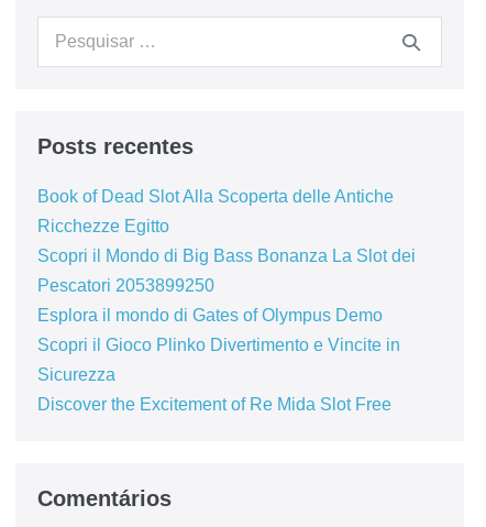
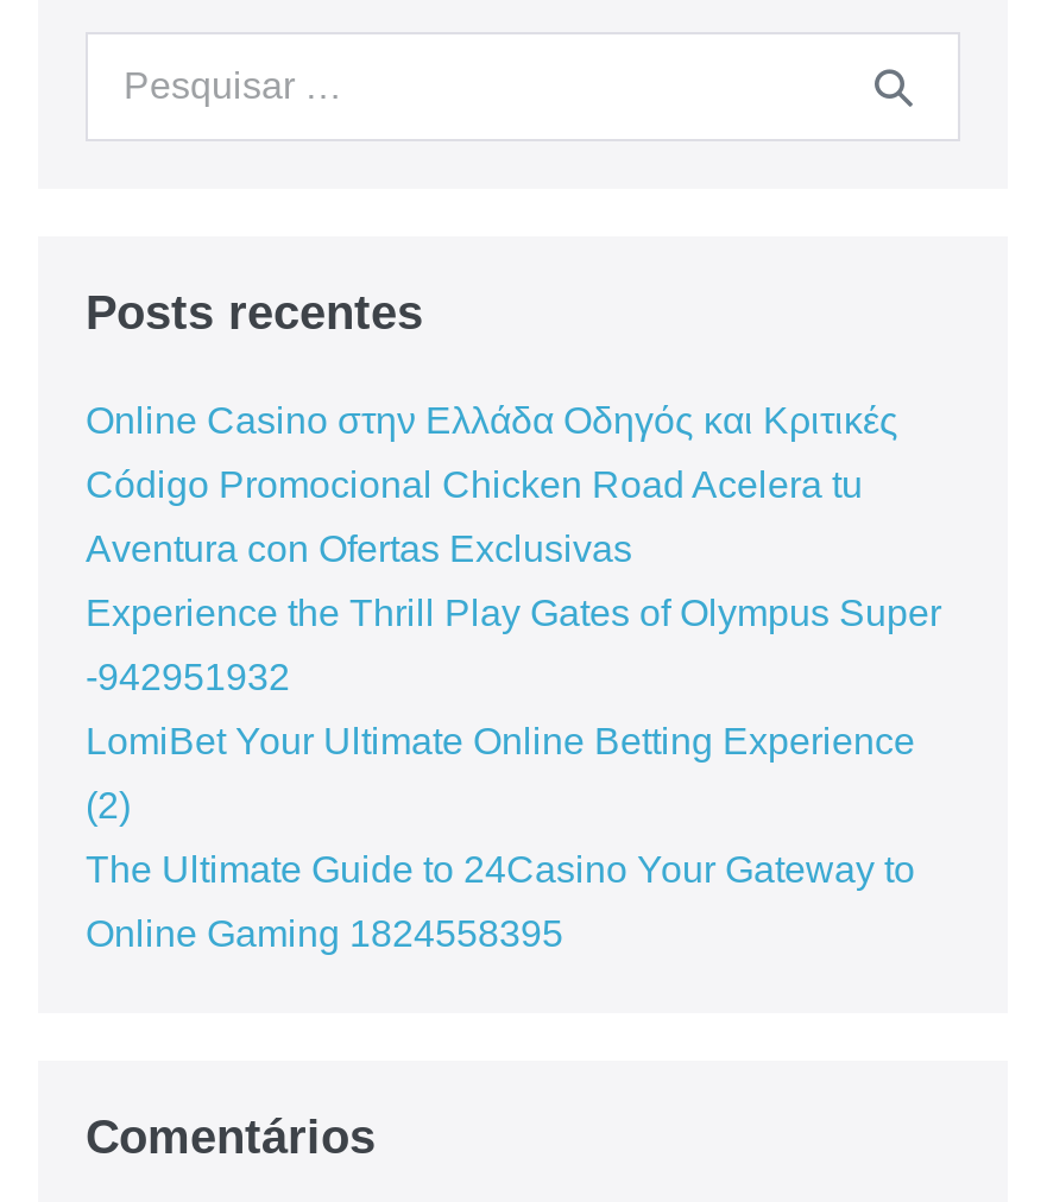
- Book of Dead Slot Alla Scoperta delle Antiche
- Ricchezze Egitto
- Scopri il Mondo di Big Bass Bonanza La Slot dei
- Pescatori 2053899250
- Esplora il mondo di Gates of Olympus Demo
- Scopri il Gioco Plinko Divertimento e Vincite in
- Sicurezza
- Discover the Excitement of Re Mida Slot Free
+ Online Casino στην Ελλάδα Οδηγός και Κριτικές
+ Código Promocional Chicken Road Acelera tu
+ Aventura con Ofertas Exclusivas
+ Experience the Thrill Play Gates of Olympus Super
+ -942951932
+ LomiBet Your Ultimate Online Betting Experience
+ (2)
+ The Ultimate Guide to 24Casino Your Gateway to
+ Online Gaming 1824558395
